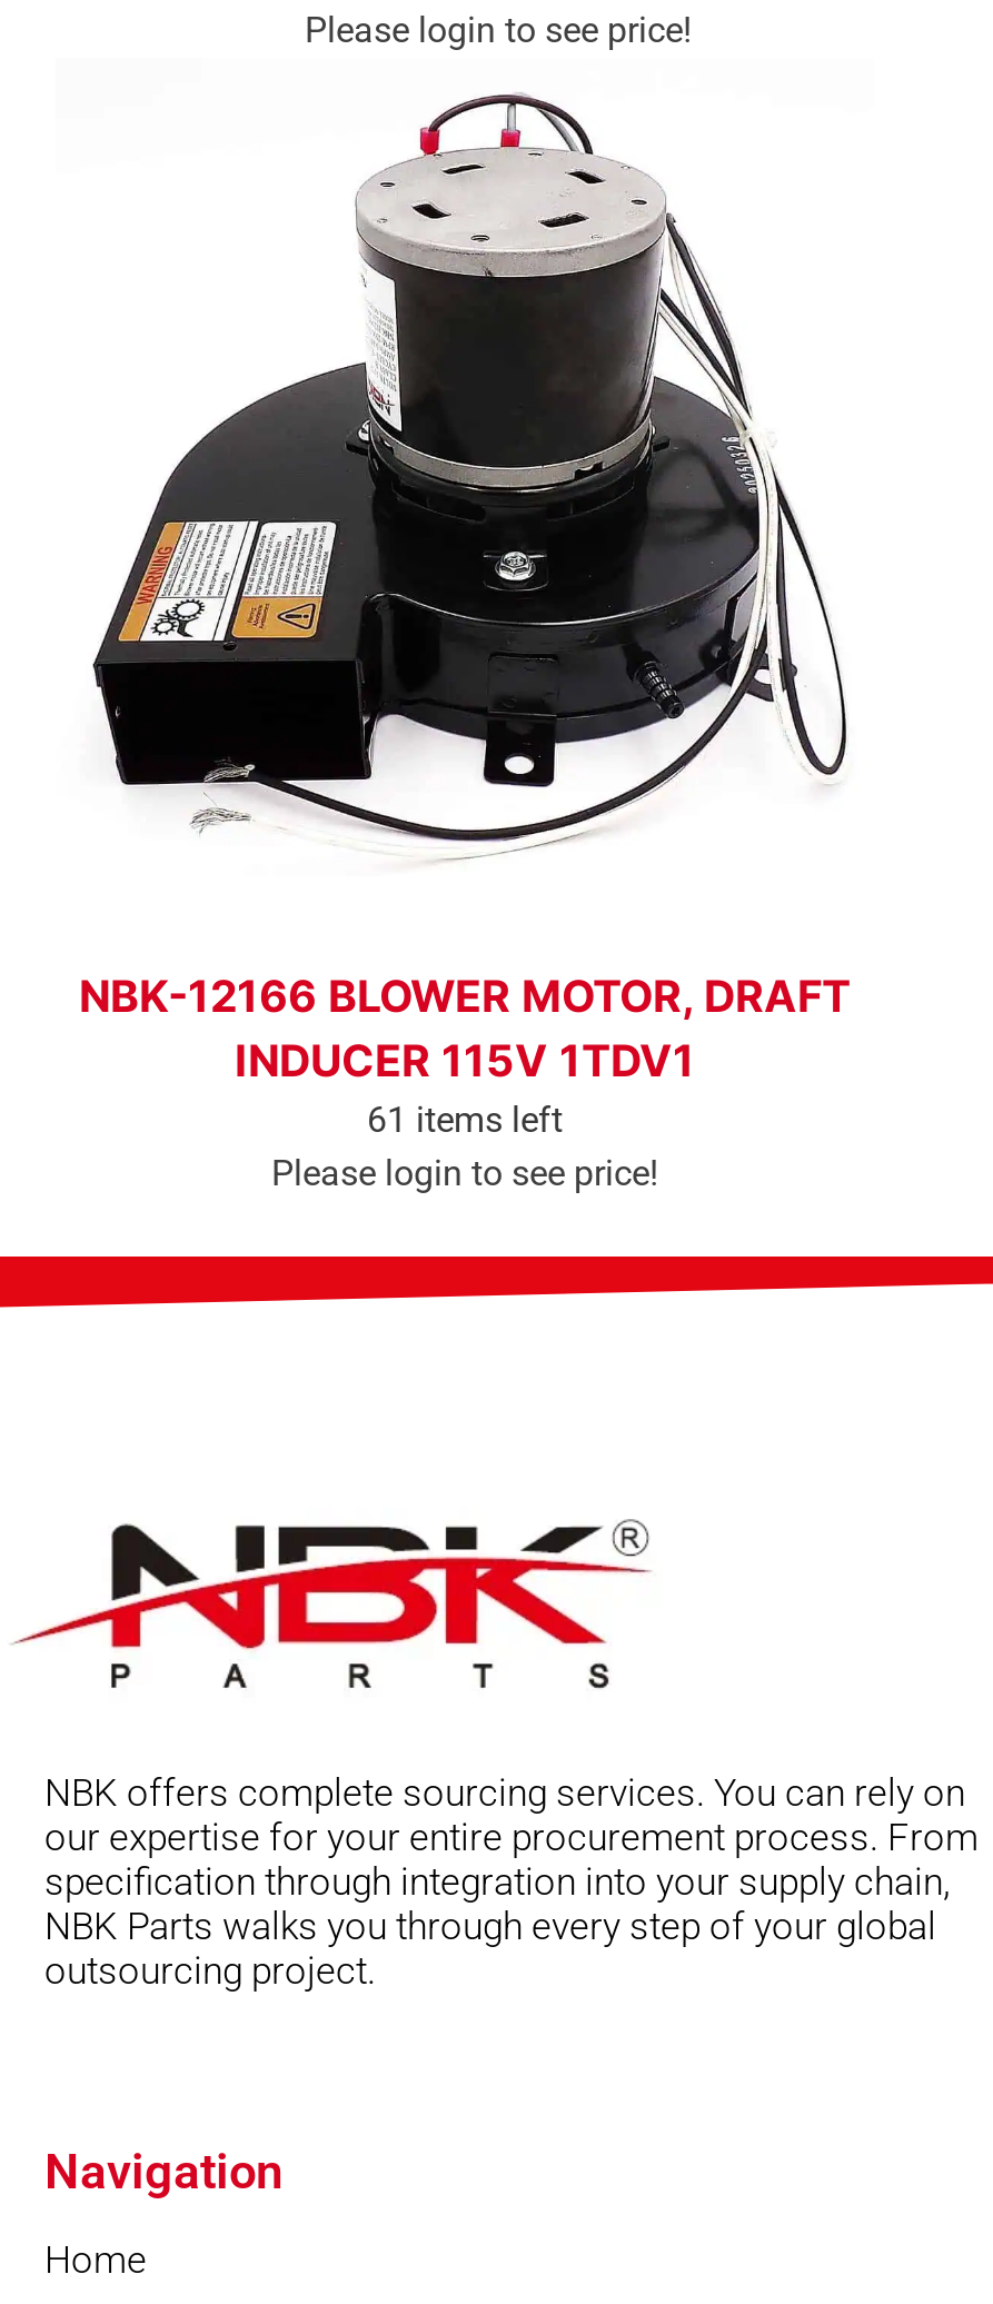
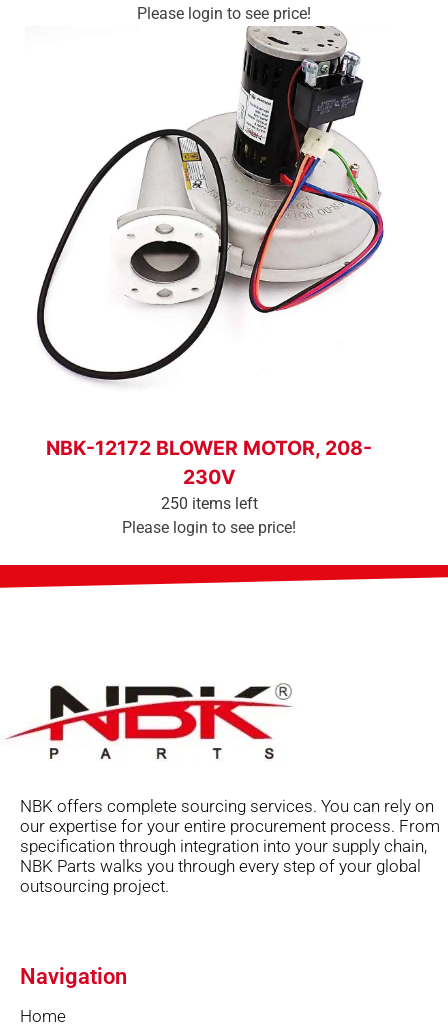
- [image]
+ [image]

- NBK-12166 BLOWER MOTOR, DRAFT
- INDUCER 115V 1TDV1
- 61 items left
+ NBK-12172 BLOWER MOTOR, 208-
+ 230V
+ 250 items left
